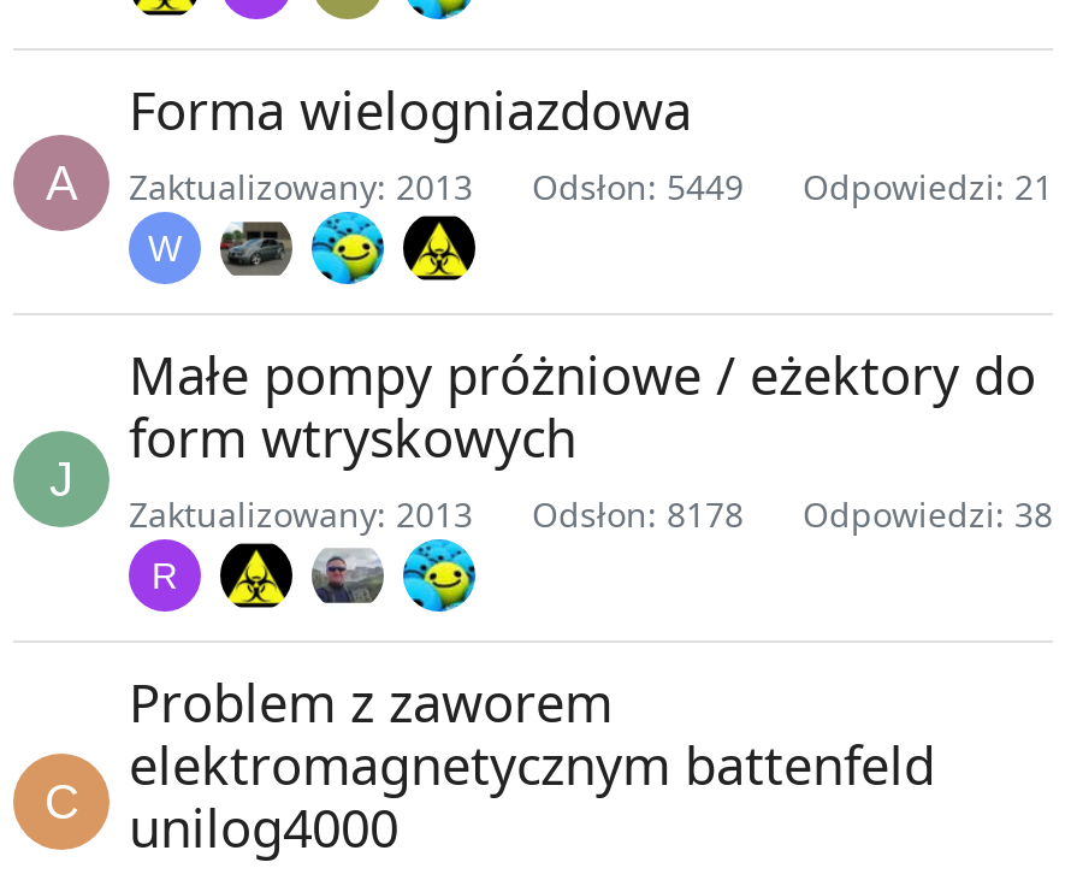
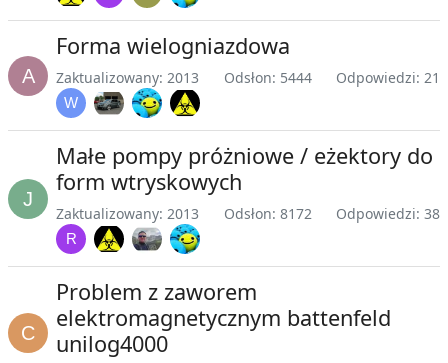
- Zaktualizowany: 2013 Odsłon: 5449 Odpowiedzi: 21
+ Zaktualizowany: 2013 Odsłon: 5444 Odpowiedzi: 21

- Zaktualizowany: 2013 Odsłon: 8178 Odpowiedzi: 38
+ Zaktualizowany: 2013 Odsłon: 8172 Odpowiedzi: 38
